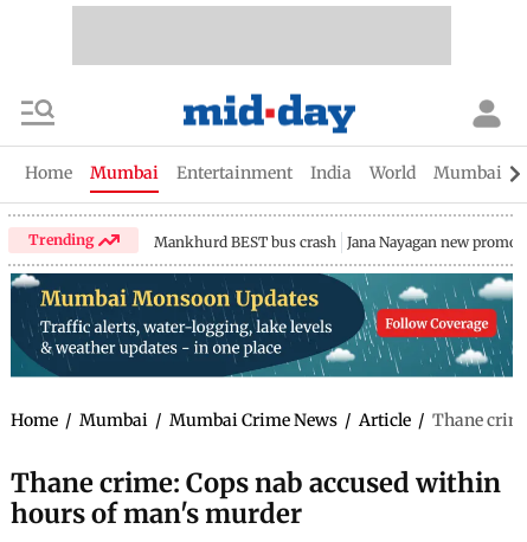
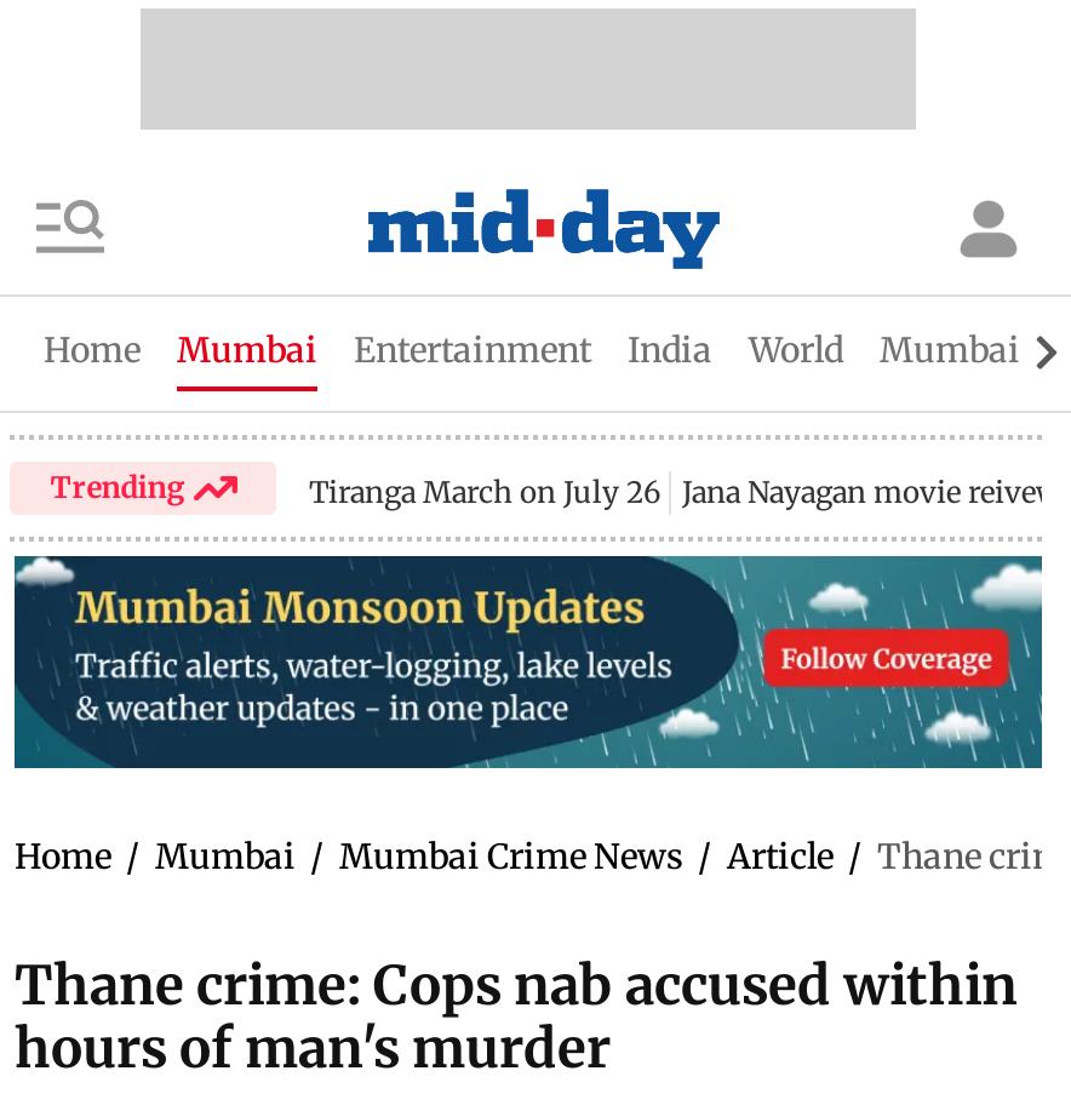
- Mankhurd BEST bus crash Jana Nayagan new promo
+ Tiranga March on July 26 Jana Nayagan movie reivew
